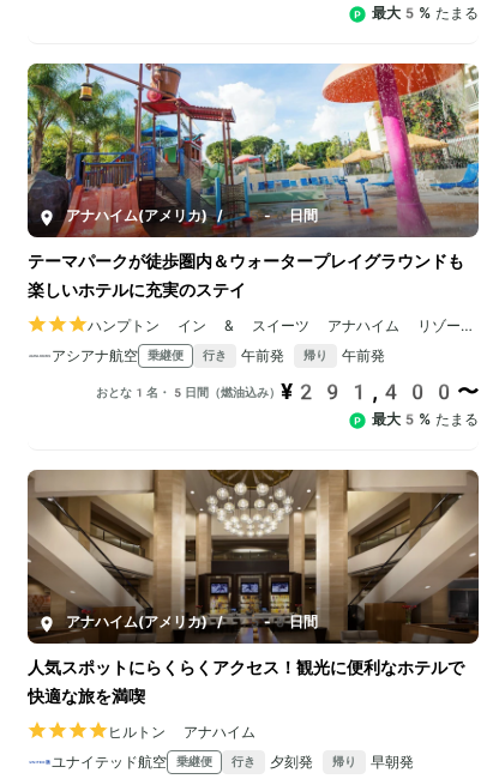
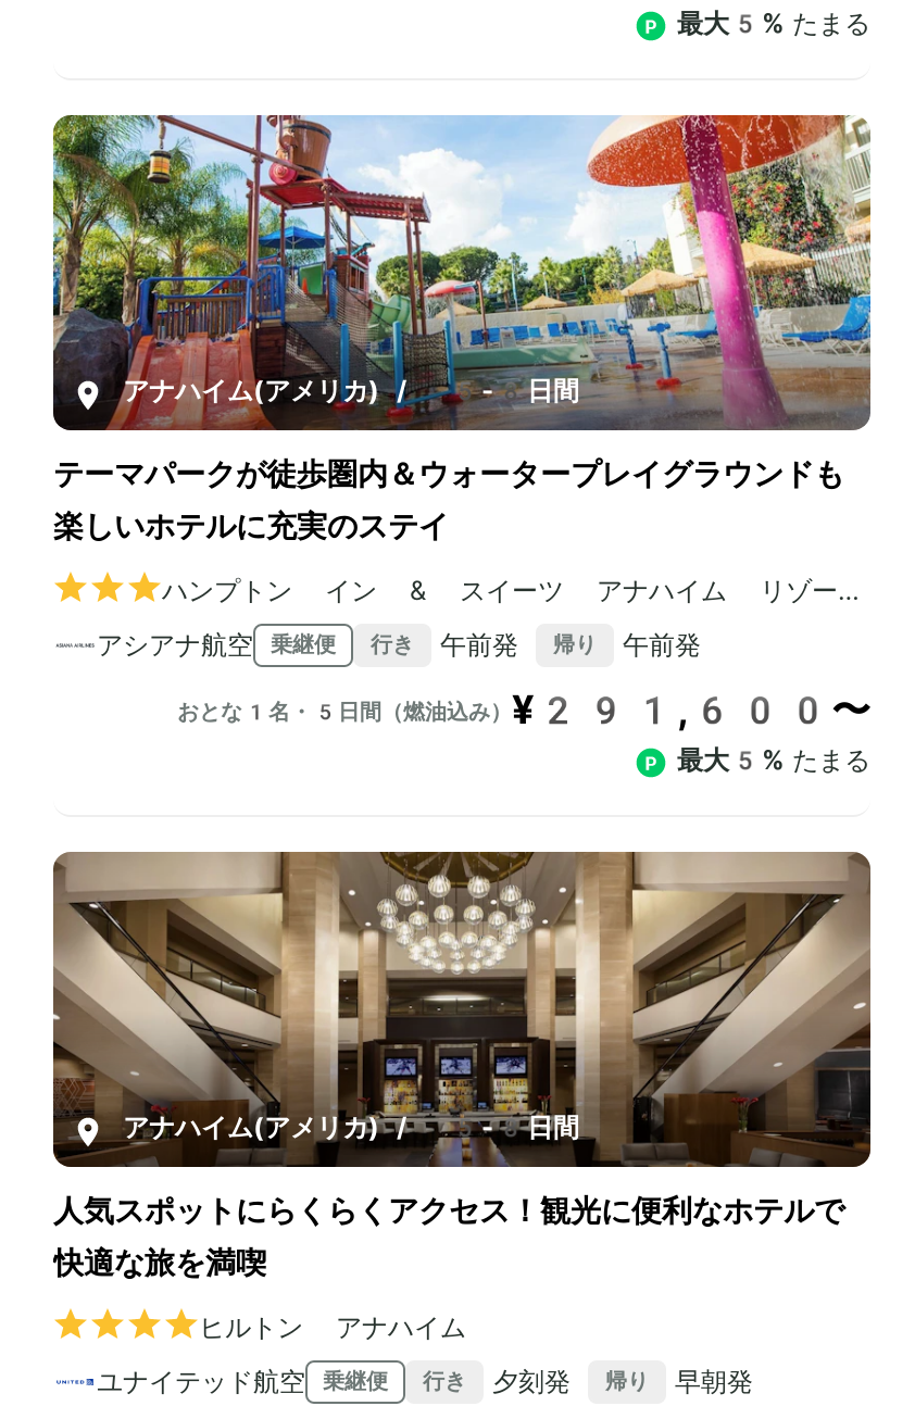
- おとな1名・5日間（燃油込み）¥291,400〜
+ おとな1名・5日間（燃油込み）¥291,600〜
